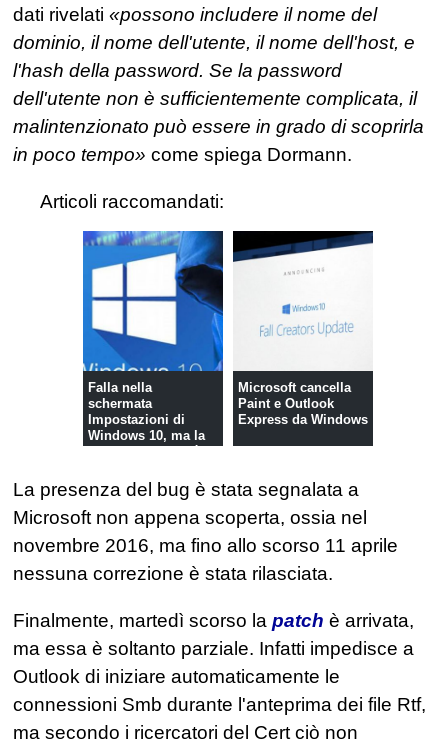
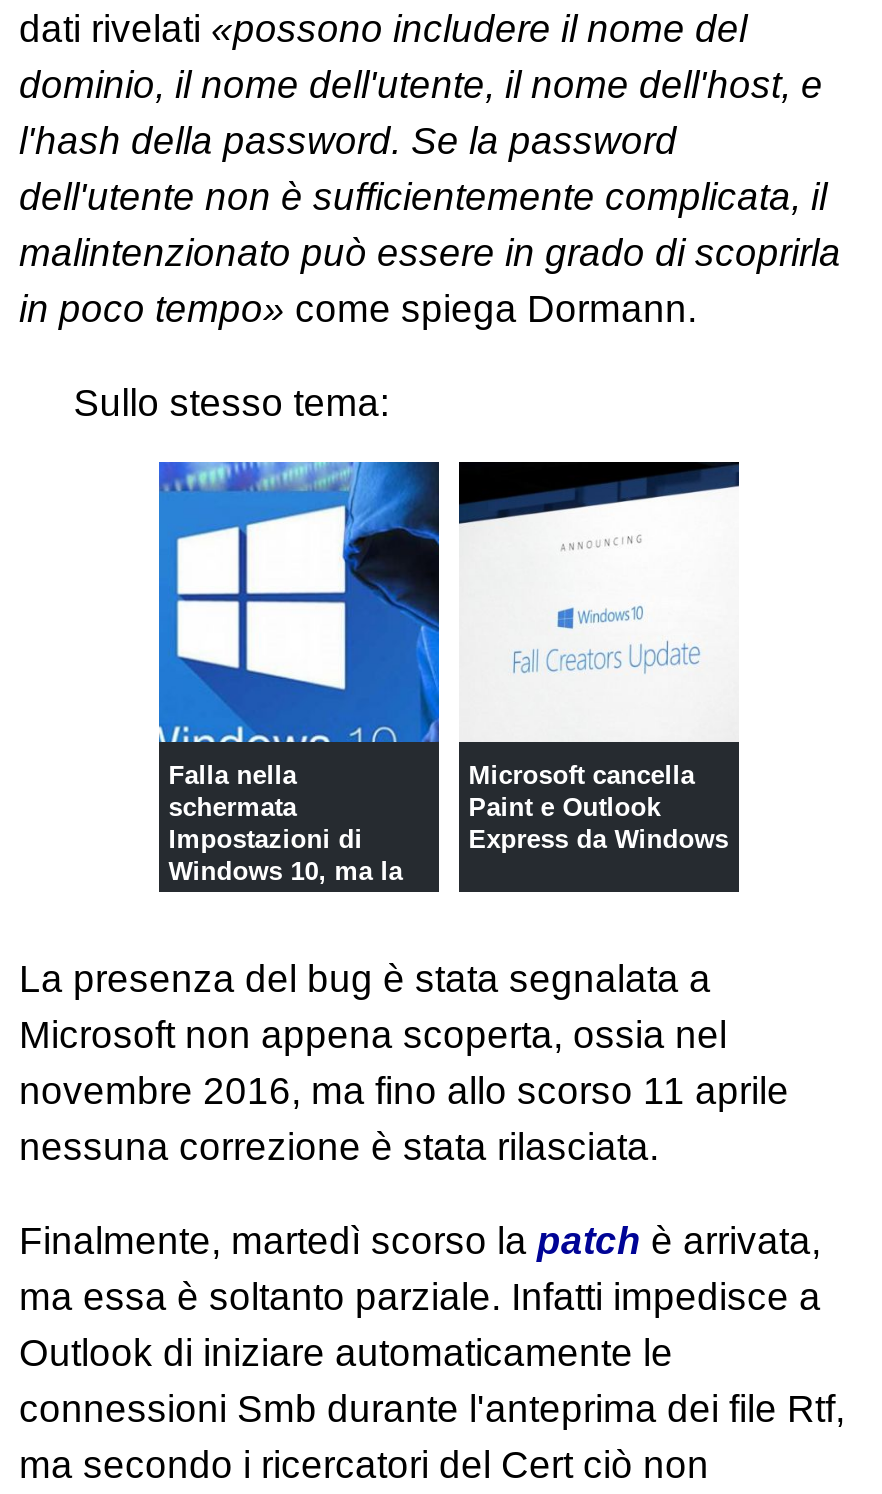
- Articoli raccomandati:
+ Sullo stesso tema:
